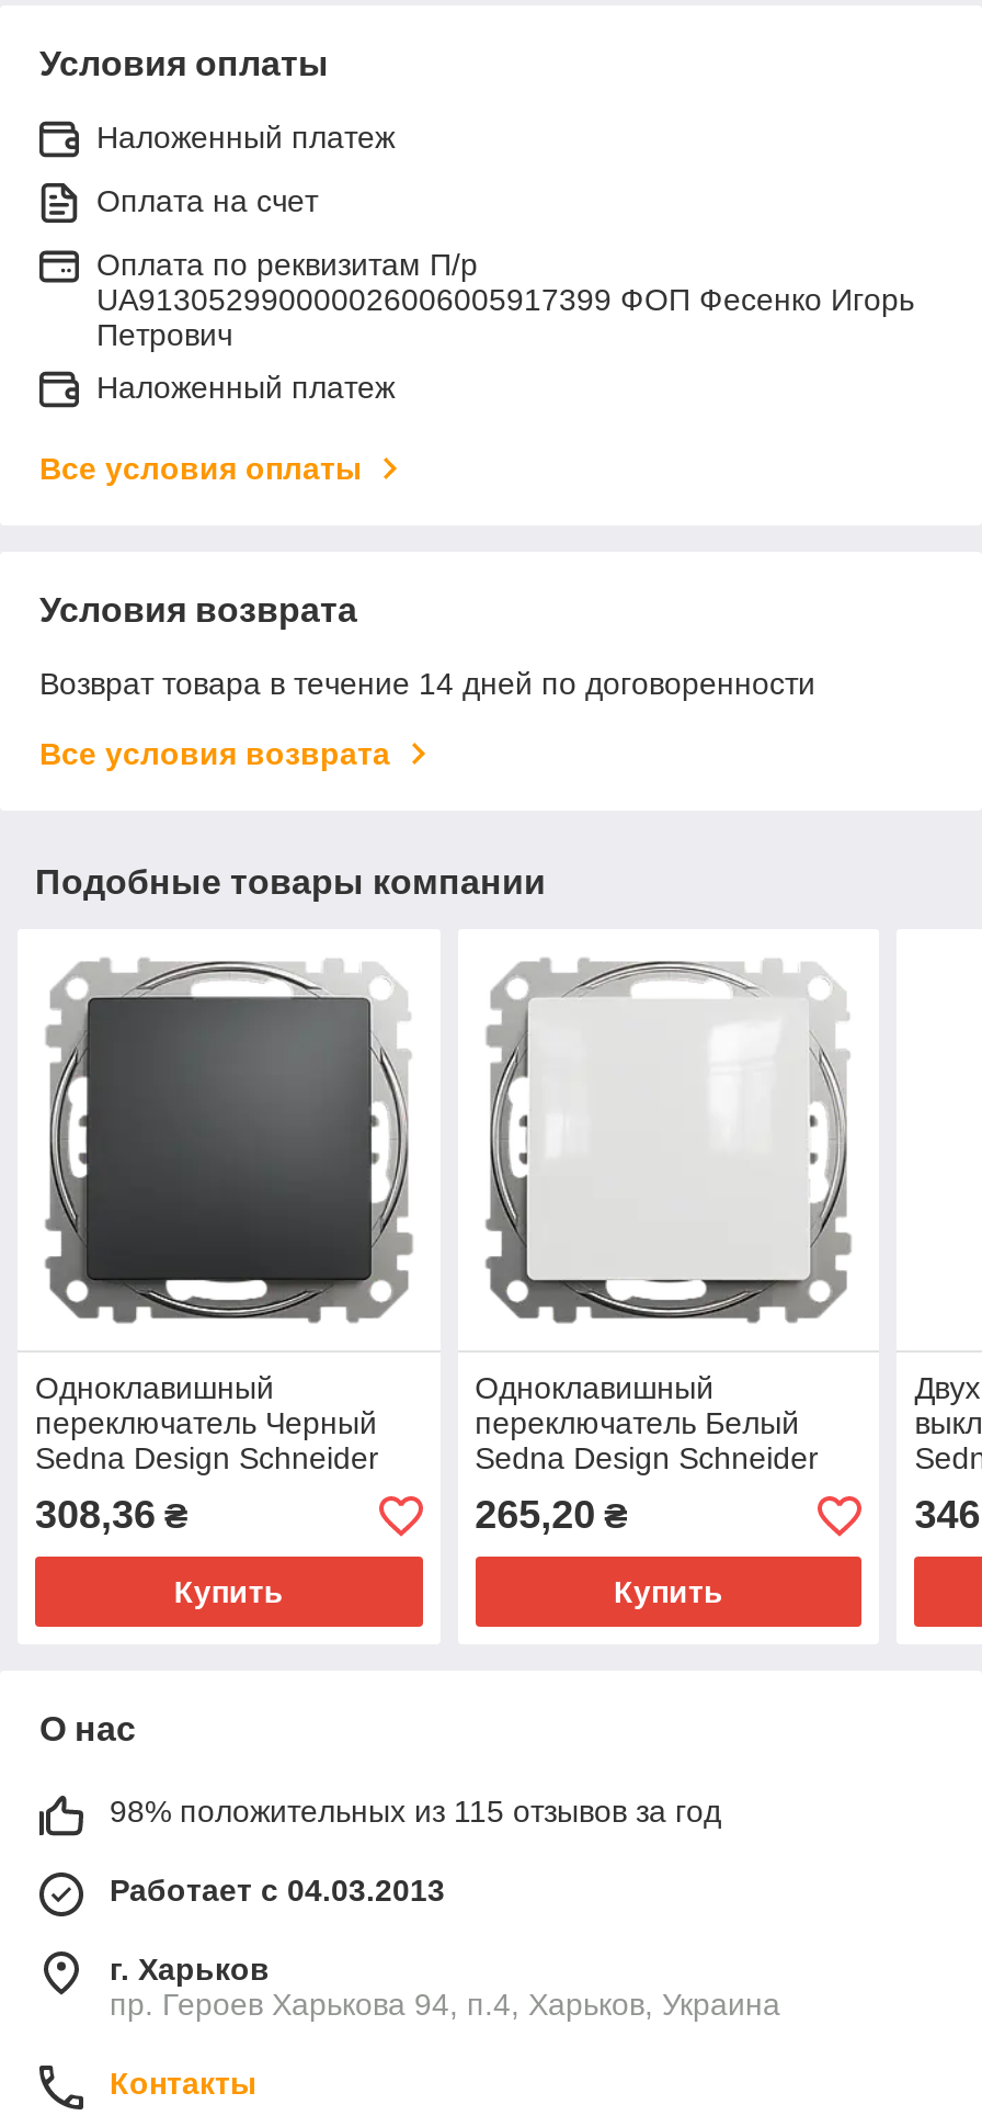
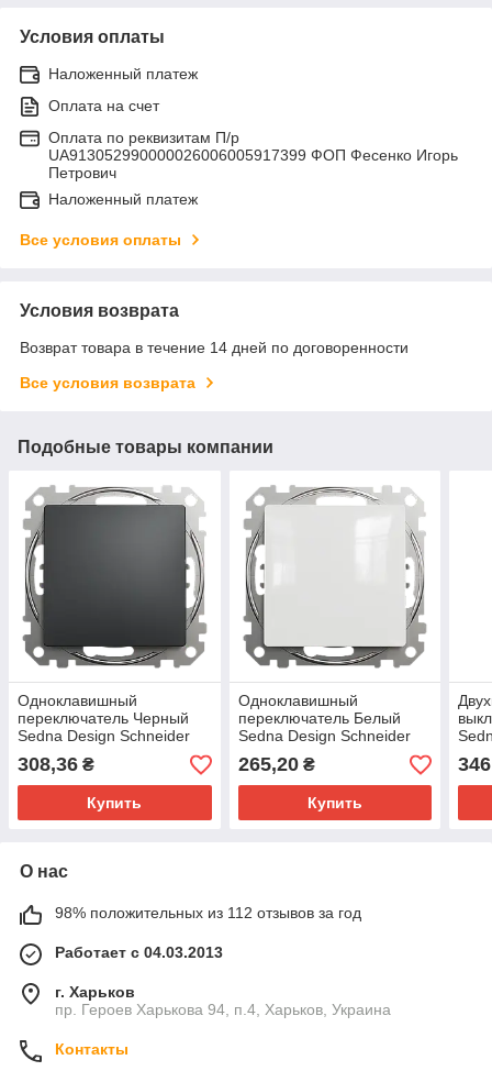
- 98% положительных из 115 отзывов за год
+ 98% положительных из 112 отзывов за год
